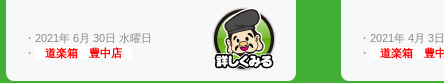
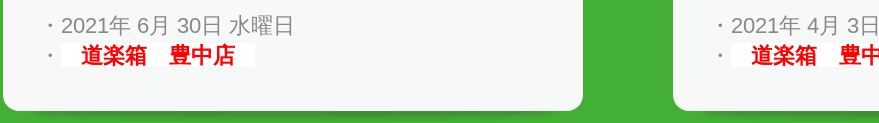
- [image]
